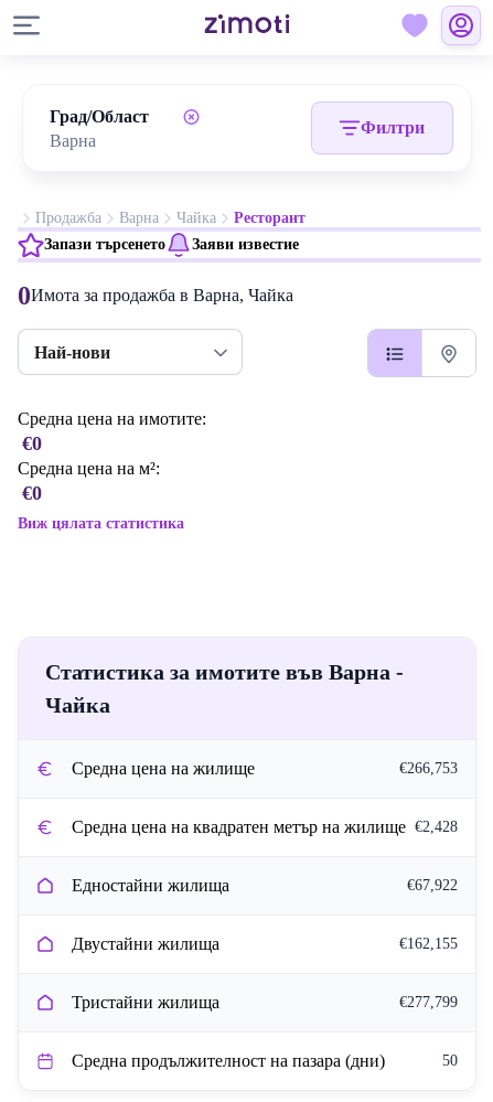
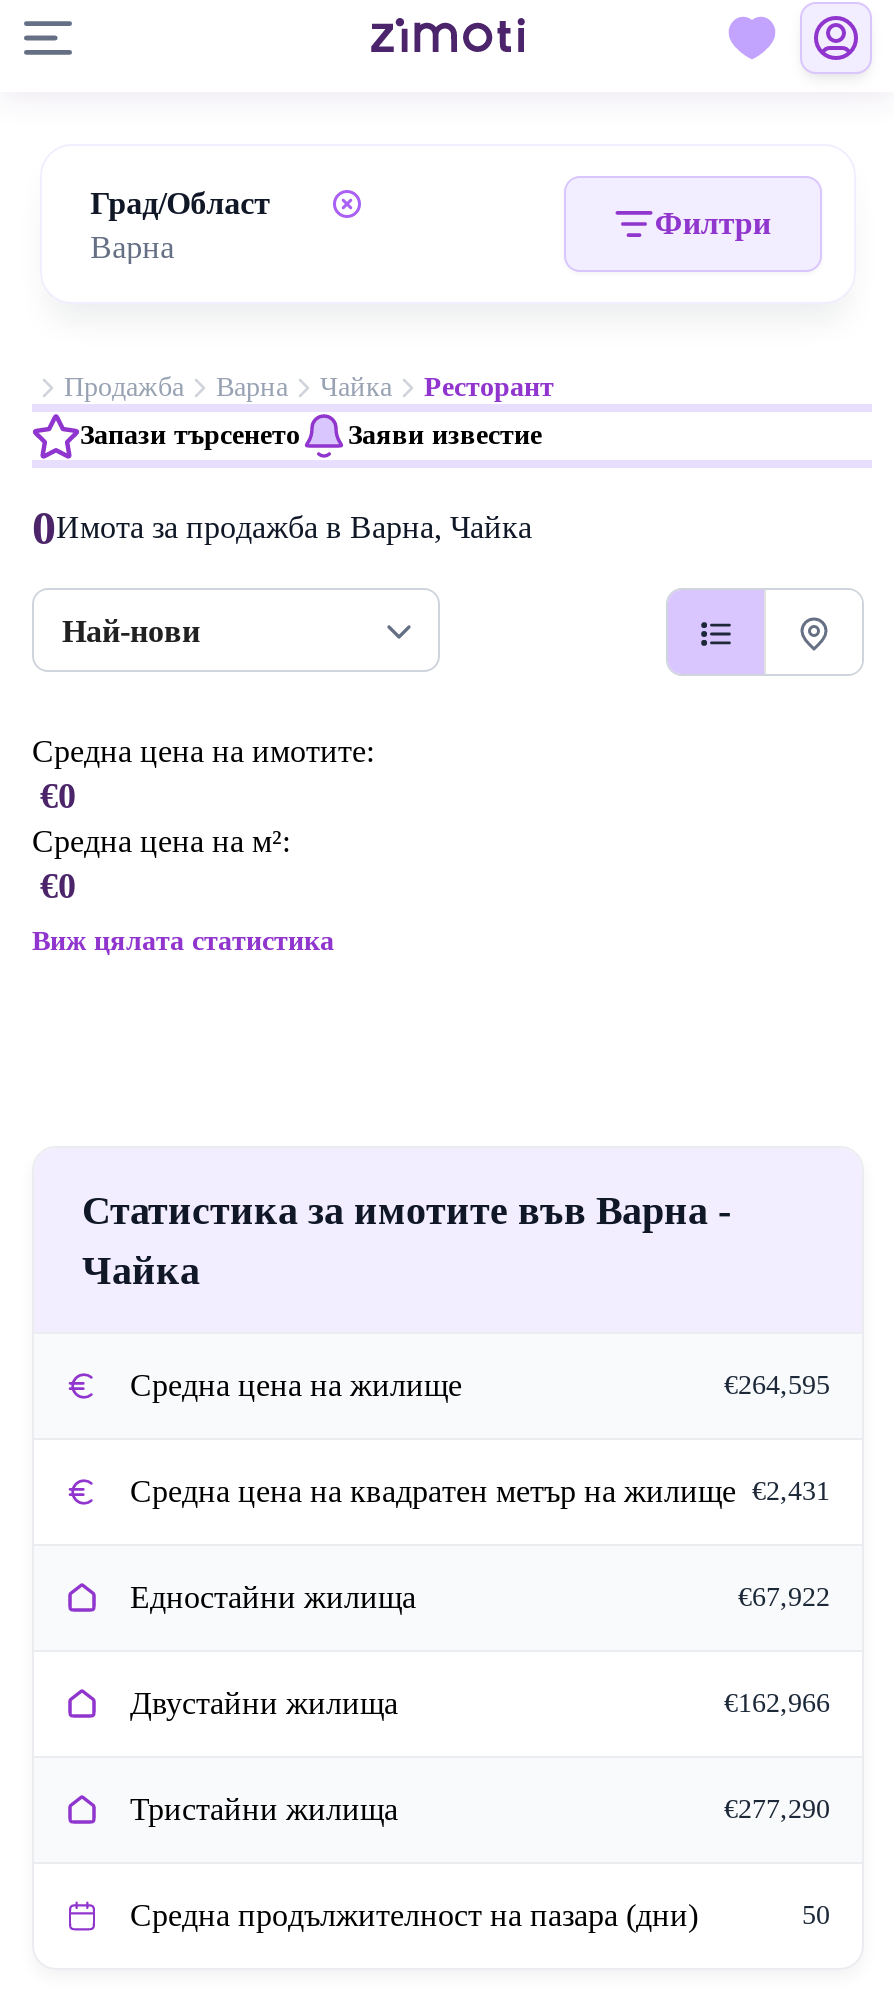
- €266,753
+ €264,595

- Средна цена на квадратен метър на жилище €2,428
+ Средна цена на квадратен метър на жилище €2,431

- €162,155
+ €162,966

- €277,799
+ €277,290
